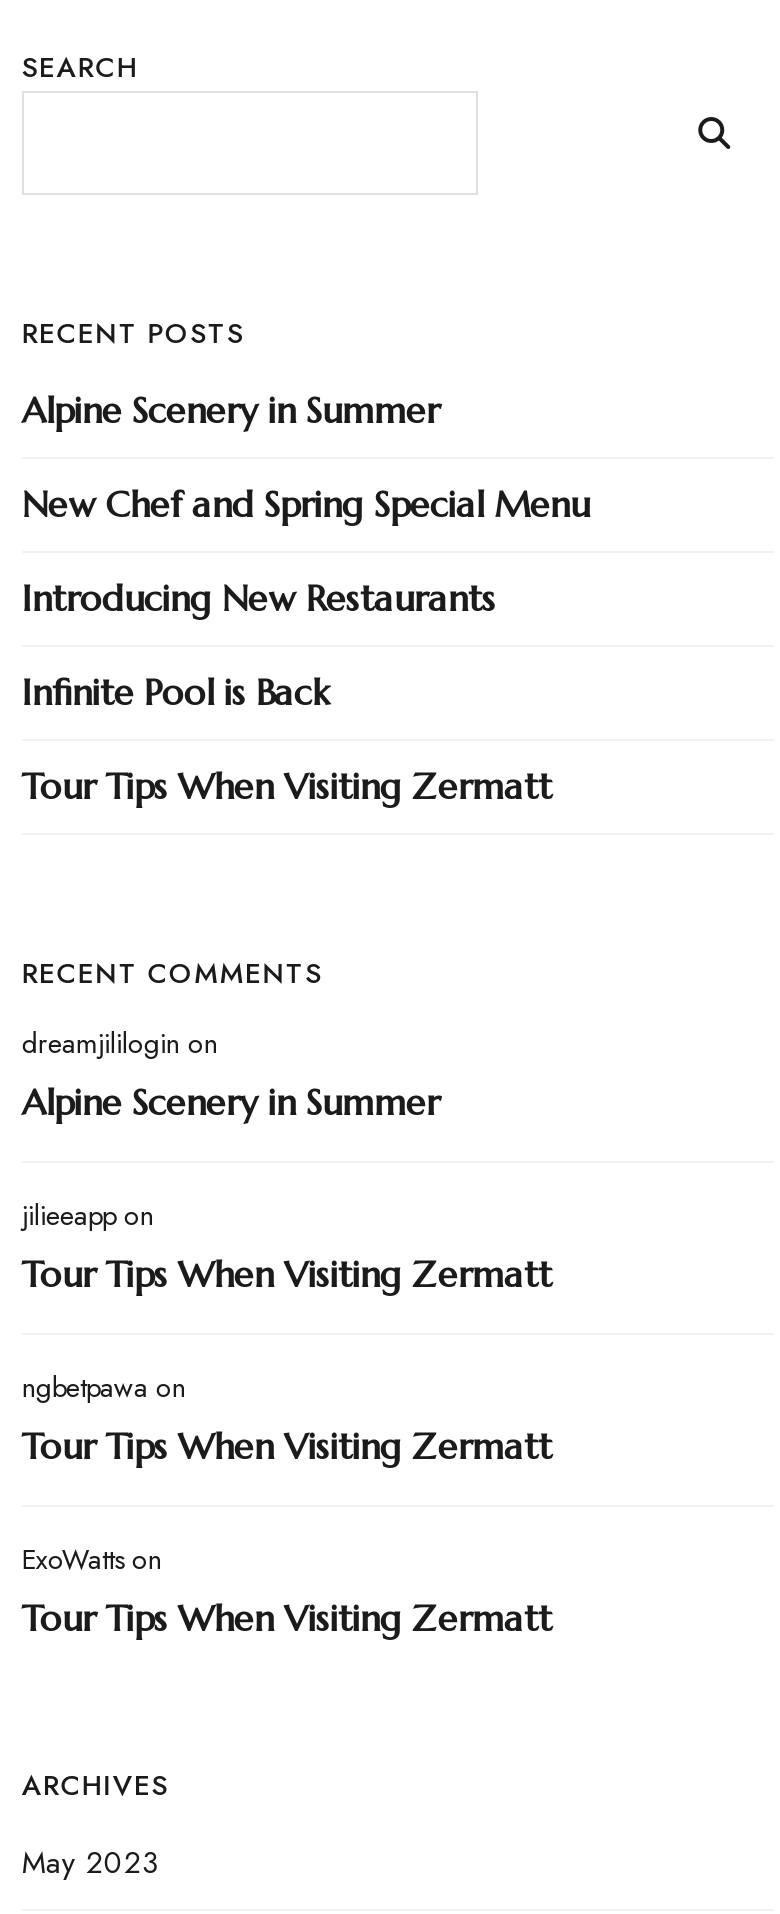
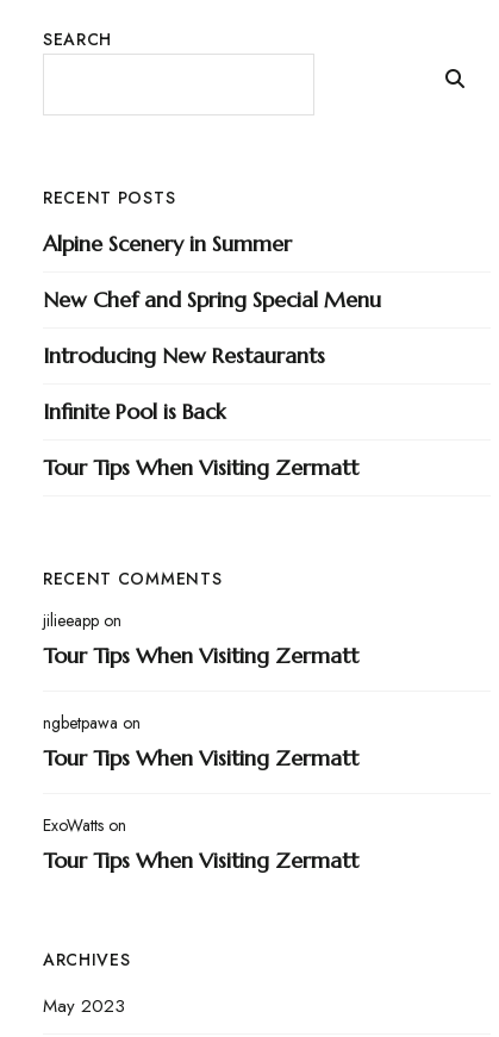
- dreamjililogin on
- Alpine Scenery in Summer
